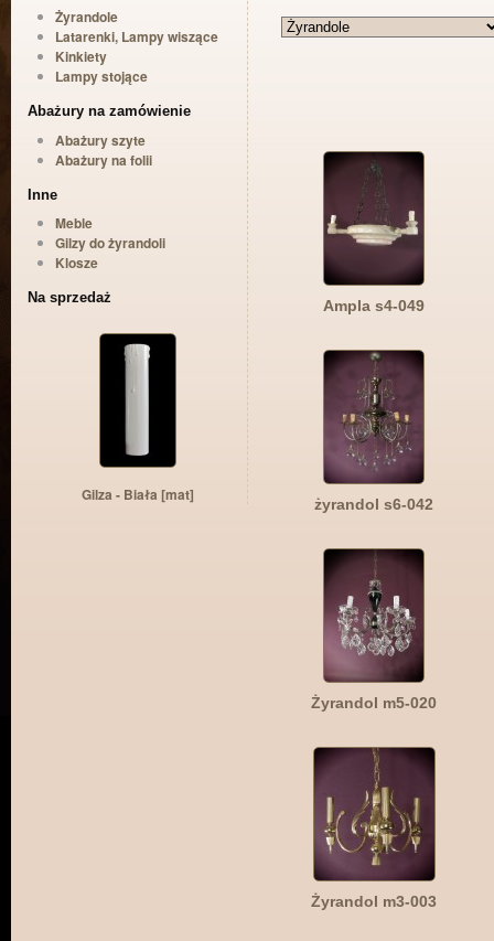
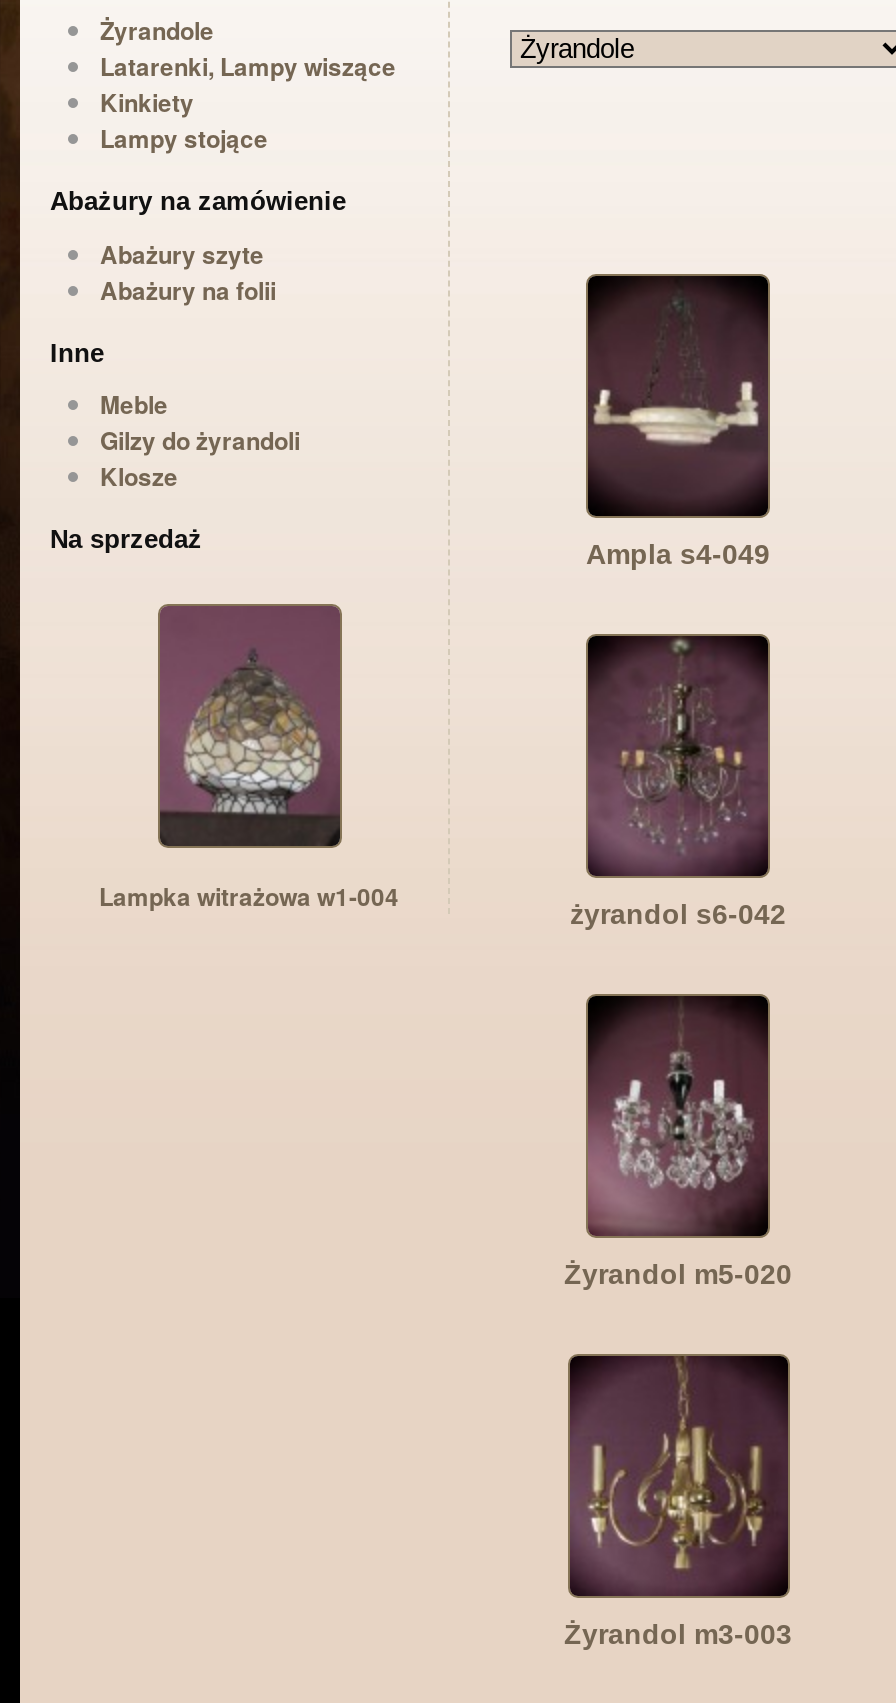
- [image]
- Gilza - Biała [mat]
+ [image]
+ Lampka witrażowa w1-004
